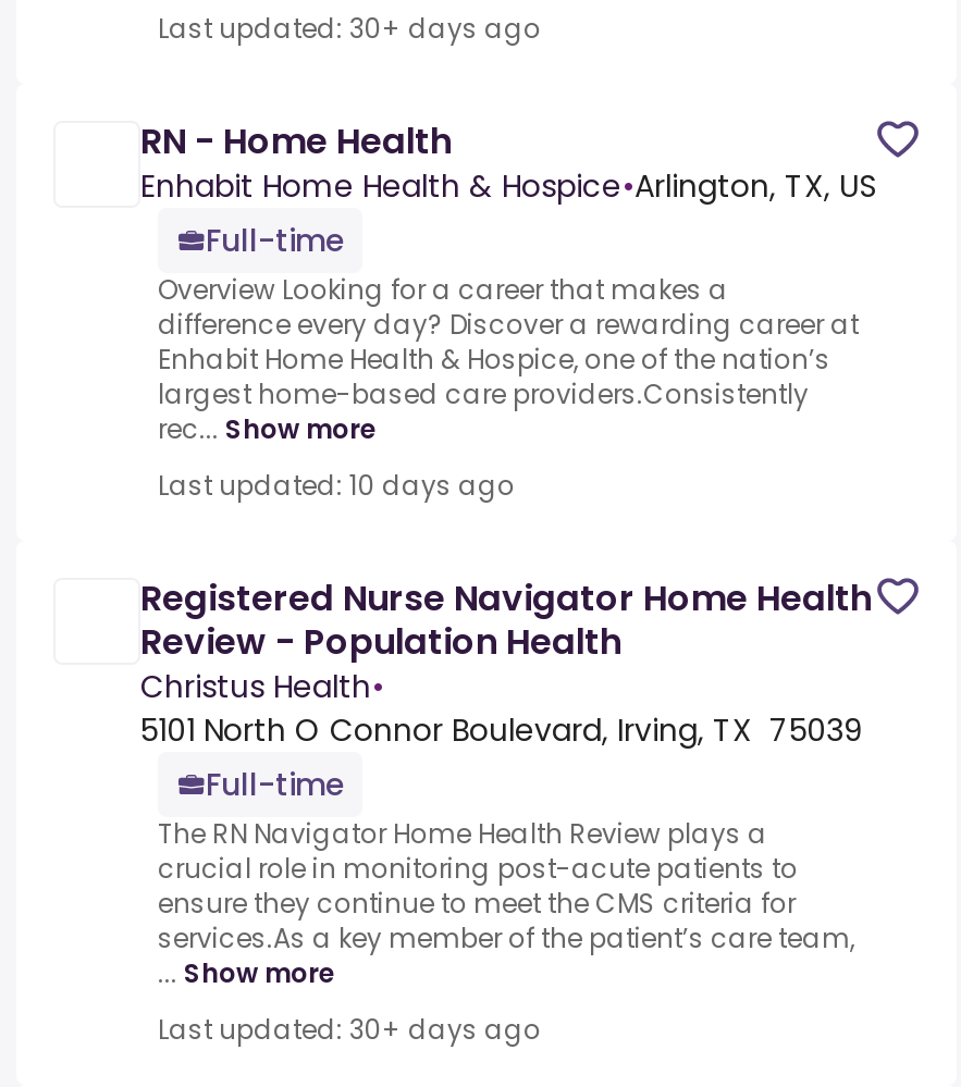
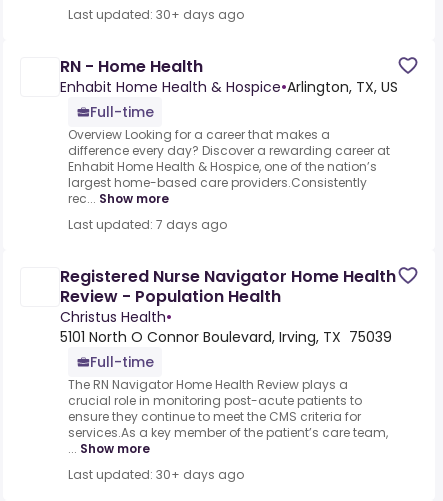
- Last updated: 10 days ago
+ Last updated: 7 days ago
